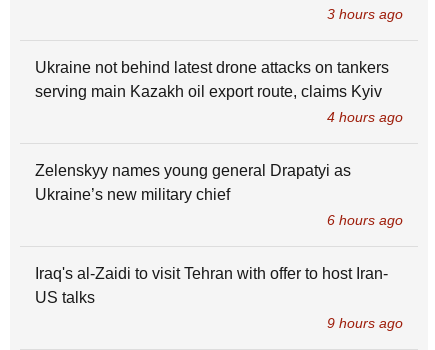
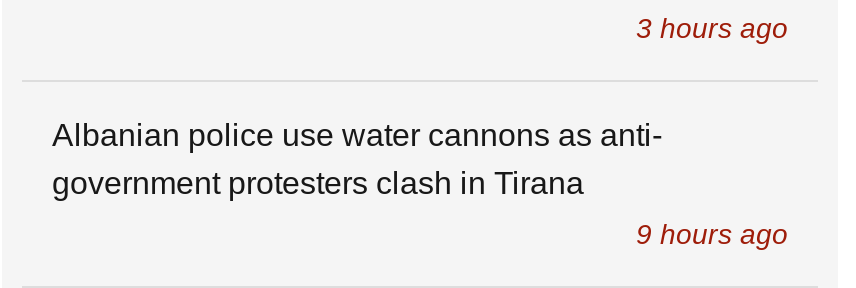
- Ukraine not behind latest drone attacks on tankers
- serving main Kazakh oil export route, claims Kyiv
- 4 hours ago
- Zelenskyy names young general Drapatyi as
- Ukraine’s new military chief
- 6 hours ago
- Iraq's al-Zaidi to visit Tehran with offer to host Iran-
- US talks
+ Albanian police use water cannons as anti-
+ government protesters clash in Tirana
